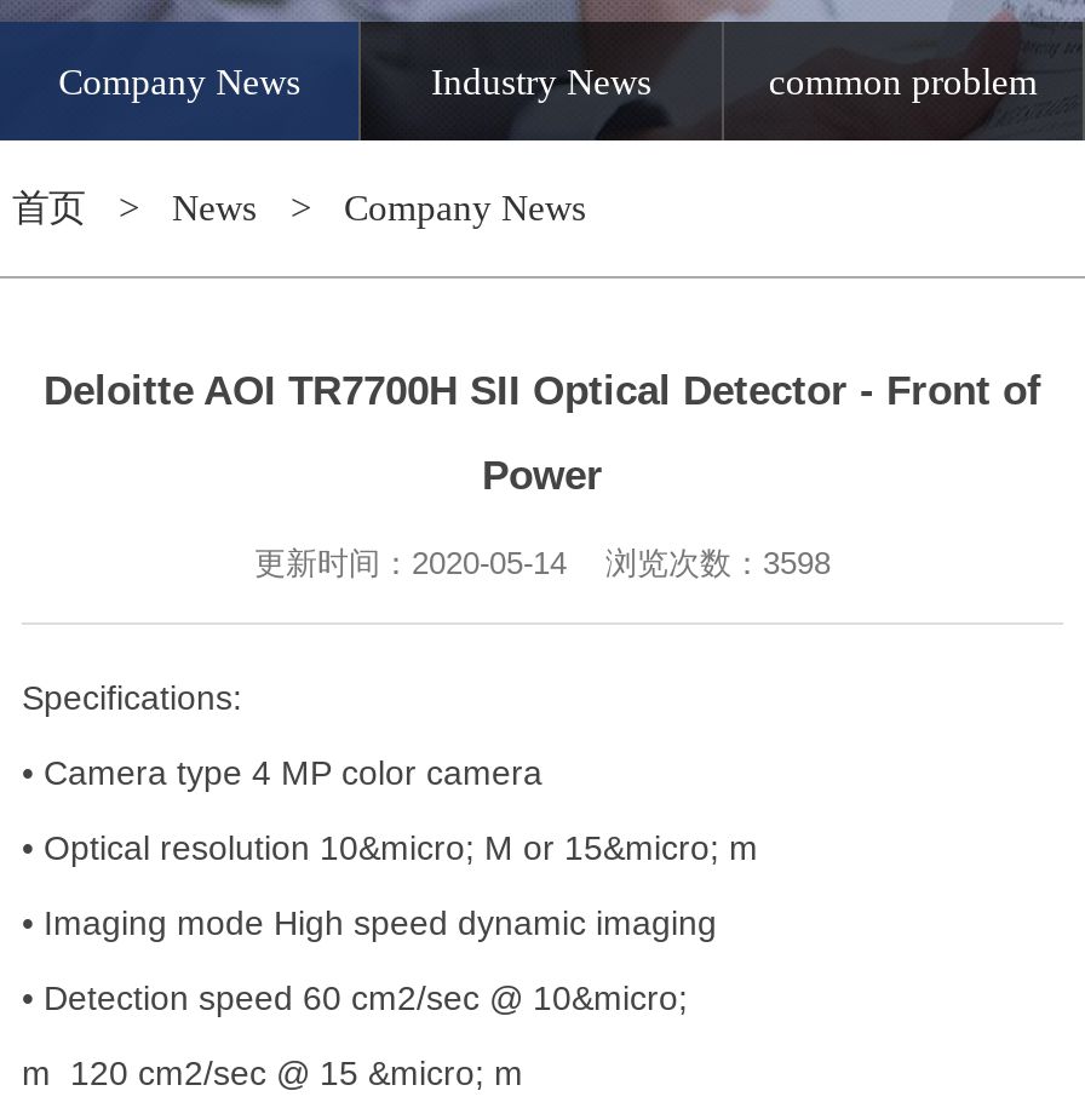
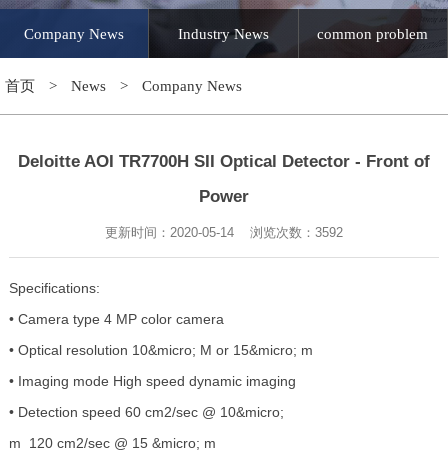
- 更新时间：2020-05-14 浏览次数：3598
+ 更新时间：2020-05-14 浏览次数：3592
